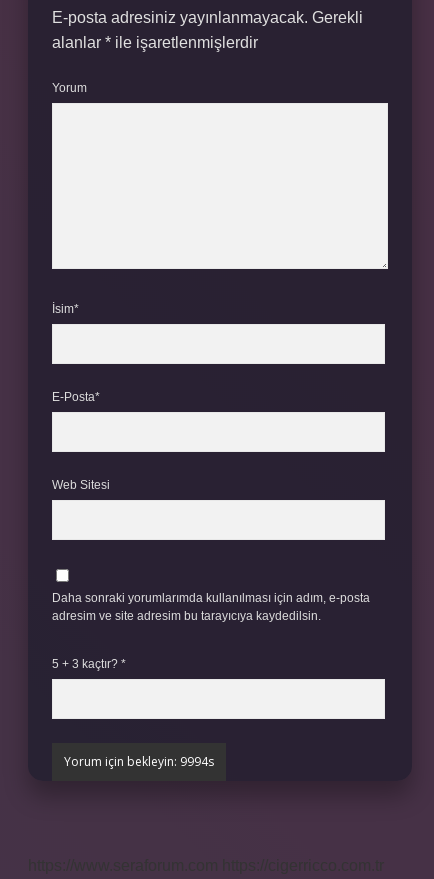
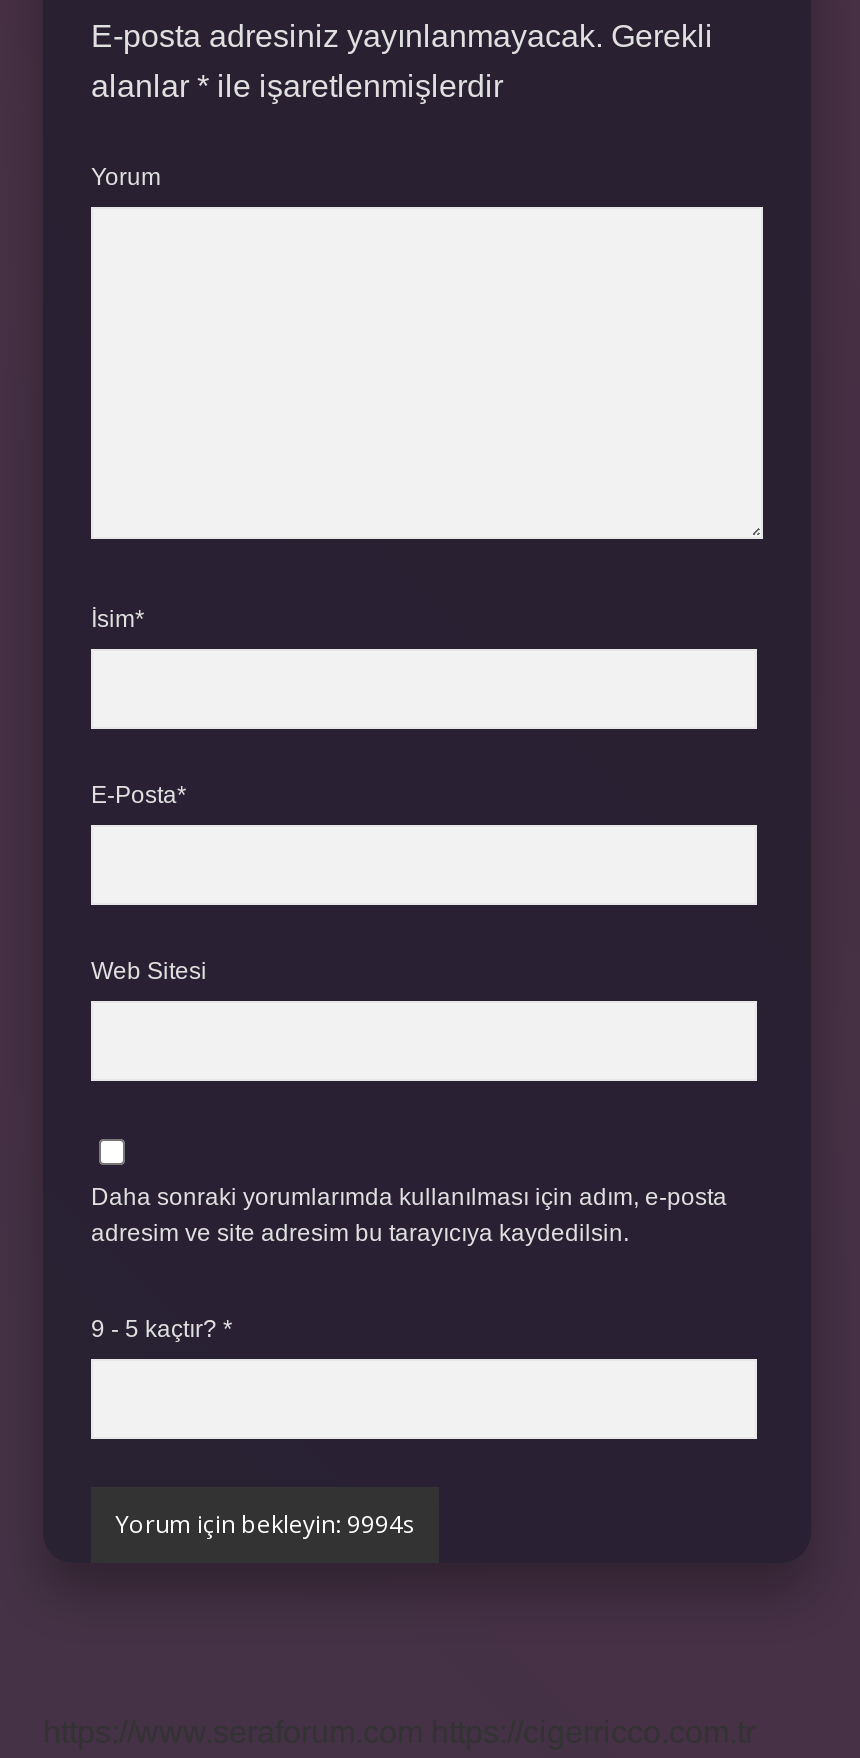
- 5 + 3 kaçtır? *
+ 9 - 5 kaçtır? *
